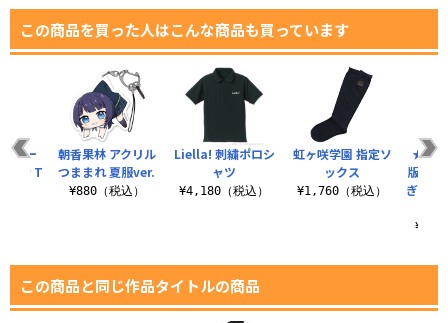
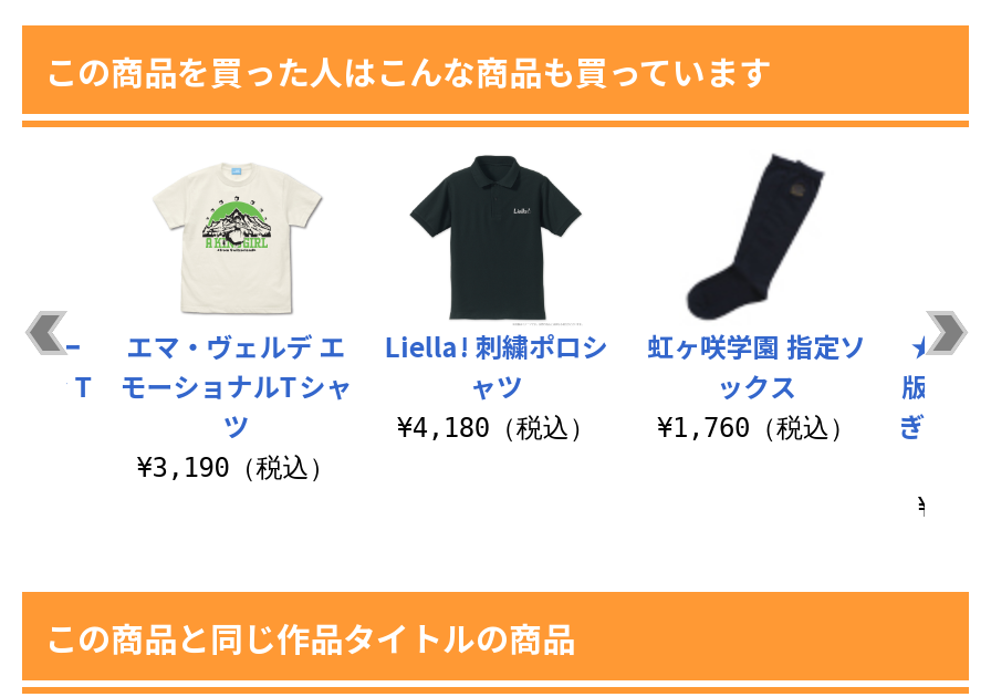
- [image]
- 朝香果林 アクリル
- つままれ 夏服ver.
- ¥880（税込）
+ [image]
+ エマ・ヴェルデ エ
+ モーショナルTシャ
+ ツ
+ ¥3,190（税込）
